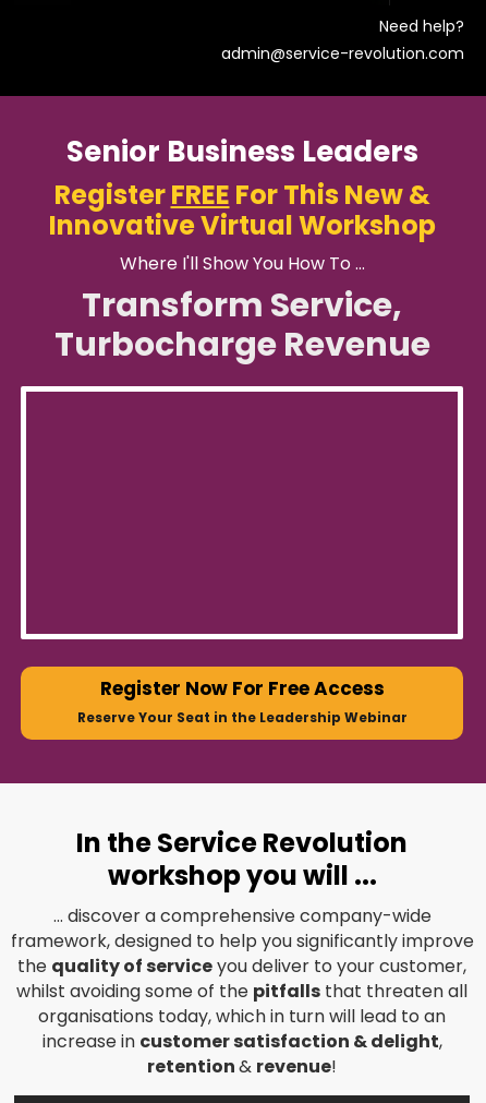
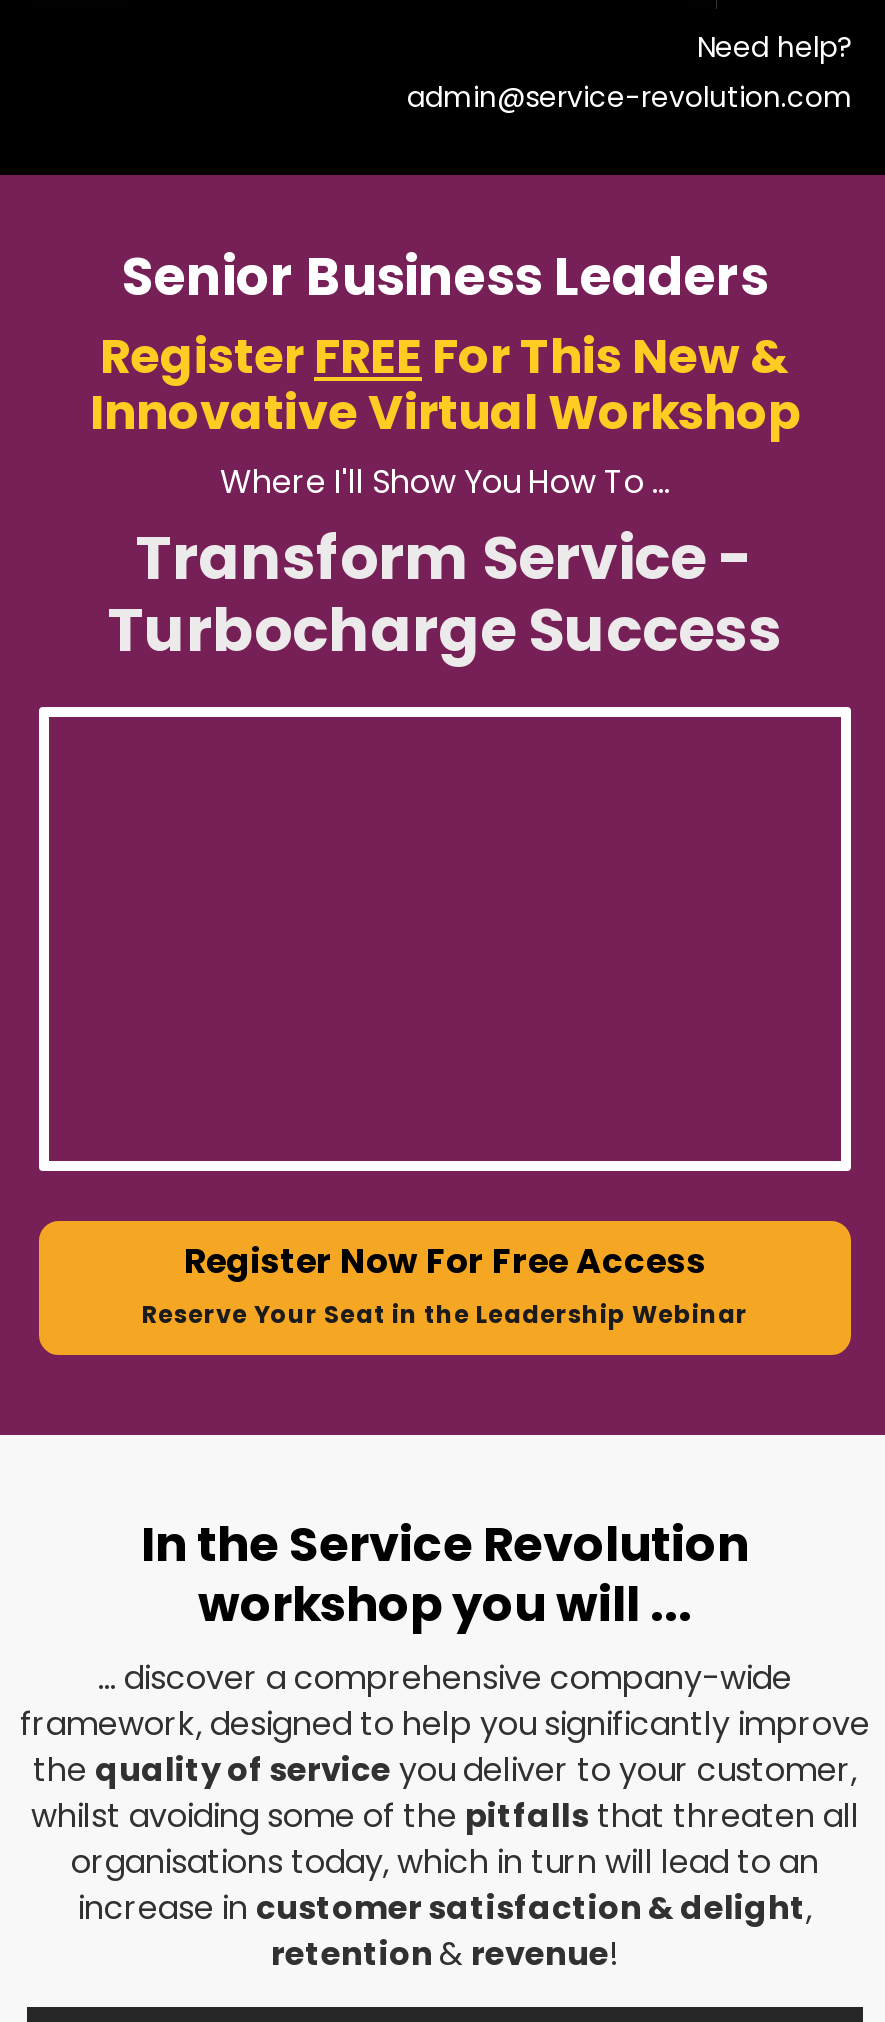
- Transform Service,
- Turbocharge Revenue
+ Transform Service -
+ Turbocharge Success
